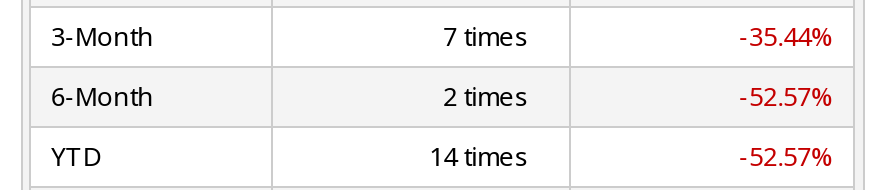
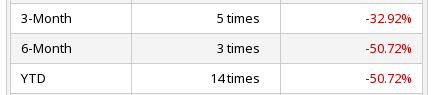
- 7 times
+ 5 times

- -35.44%
+ -32.92%

- 2 times
+ 3 times

- -52.57%
+ -50.72%

- -52.57%
+ -50.72%
